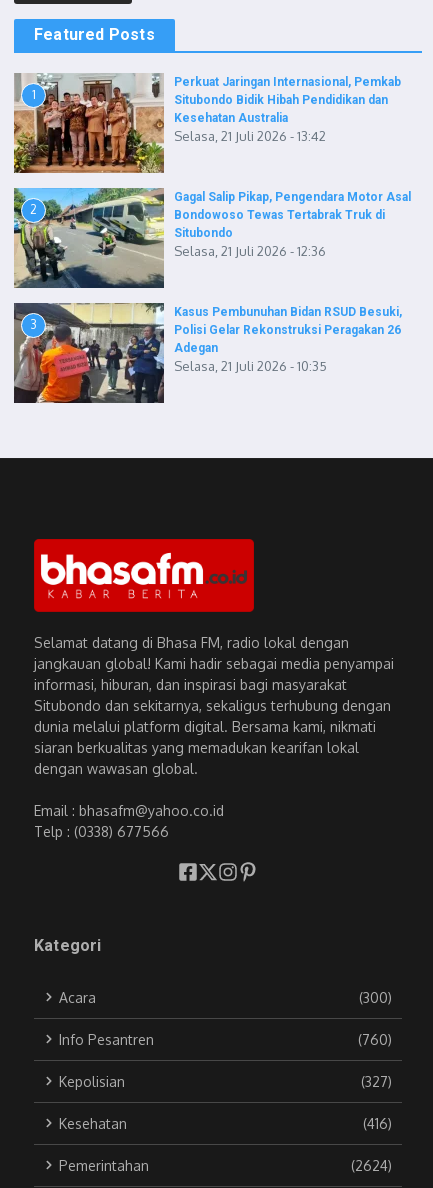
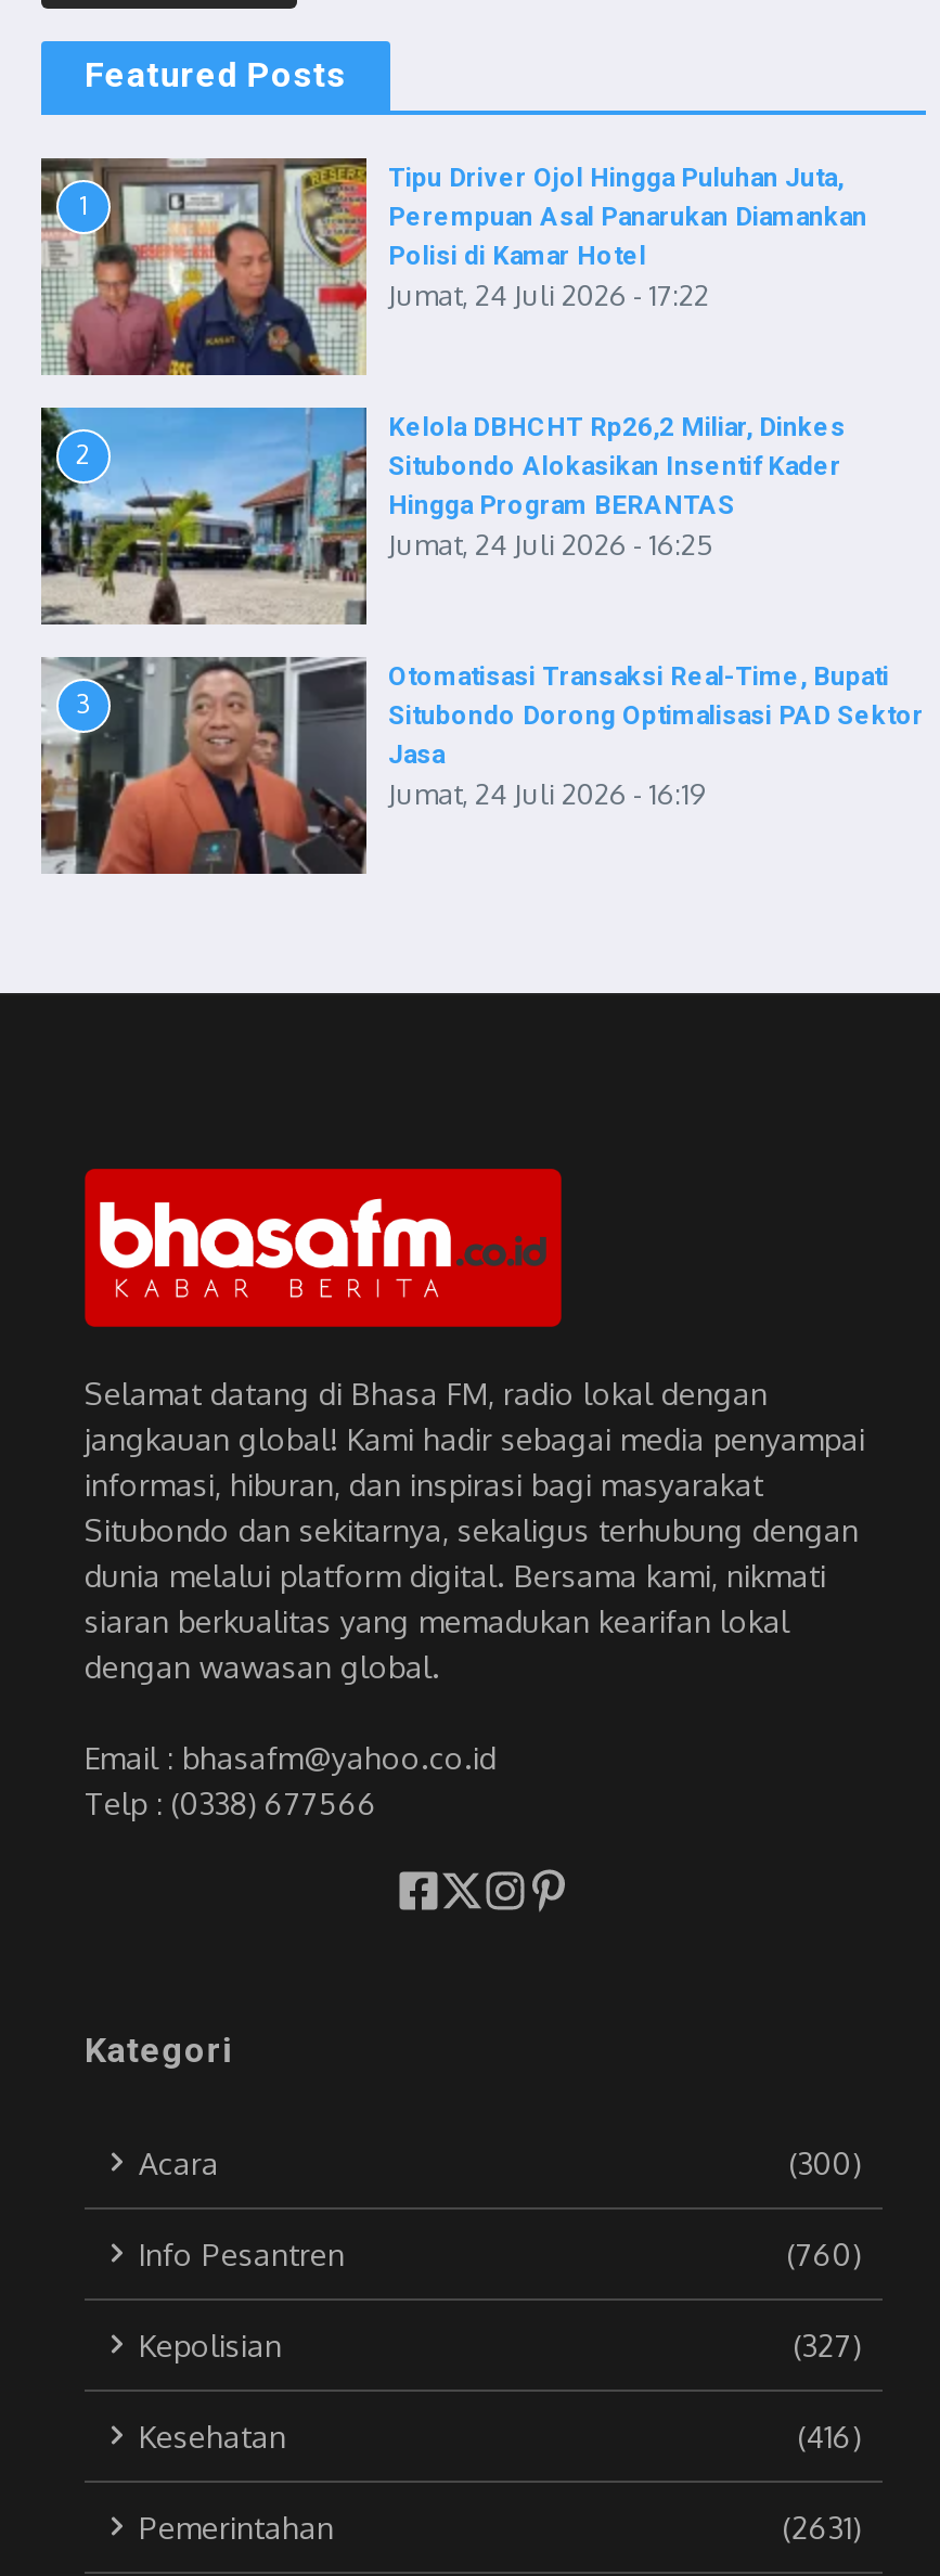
- [image]
- Perkuat Jaringan Internasional, Pemkab
- Situbondo Bidik Hibah Pendidikan dan
- Kesehatan Australia
- Selasa, 21 Juli 2026 - 13:42
+ [image]
+ Tipu Driver Ojol Hingga Puluhan Juta,
+ Perempuan Asal Panarukan Diamankan
+ Polisi di Kamar Hotel
+ Jumat, 24 Juli 2026 - 17:22

- [image]
- Gagal Salip Pikap, Pengendara Motor Asal
- Bondowoso Tewas Tertabrak Truk di
- Situbondo
- Selasa, 21 Juli 2026 - 12:36
+ [image]
+ Kelola DBHCHT Rp26,2 Miliar, Dinkes
+ Situbondo Alokasikan Insentif Kader
+ Hingga Program BERANTAS
+ Jumat, 24 Juli 2026 - 16:25

- [image]
- Kasus Pembunuhan Bidan RSUD Besuki,
- Polisi Gelar Rekonstruksi Peragakan 26
- Adegan
- Selasa, 21 Juli 2026 - 10:35
+ [image]
+ Otomatisasi Transaksi Real-Time, Bupati
+ Situbondo Dorong Optimalisasi PAD Sektor
+ Jasa
+ Jumat, 24 Juli 2026 - 16:19

- (2624)
+ (2631)
